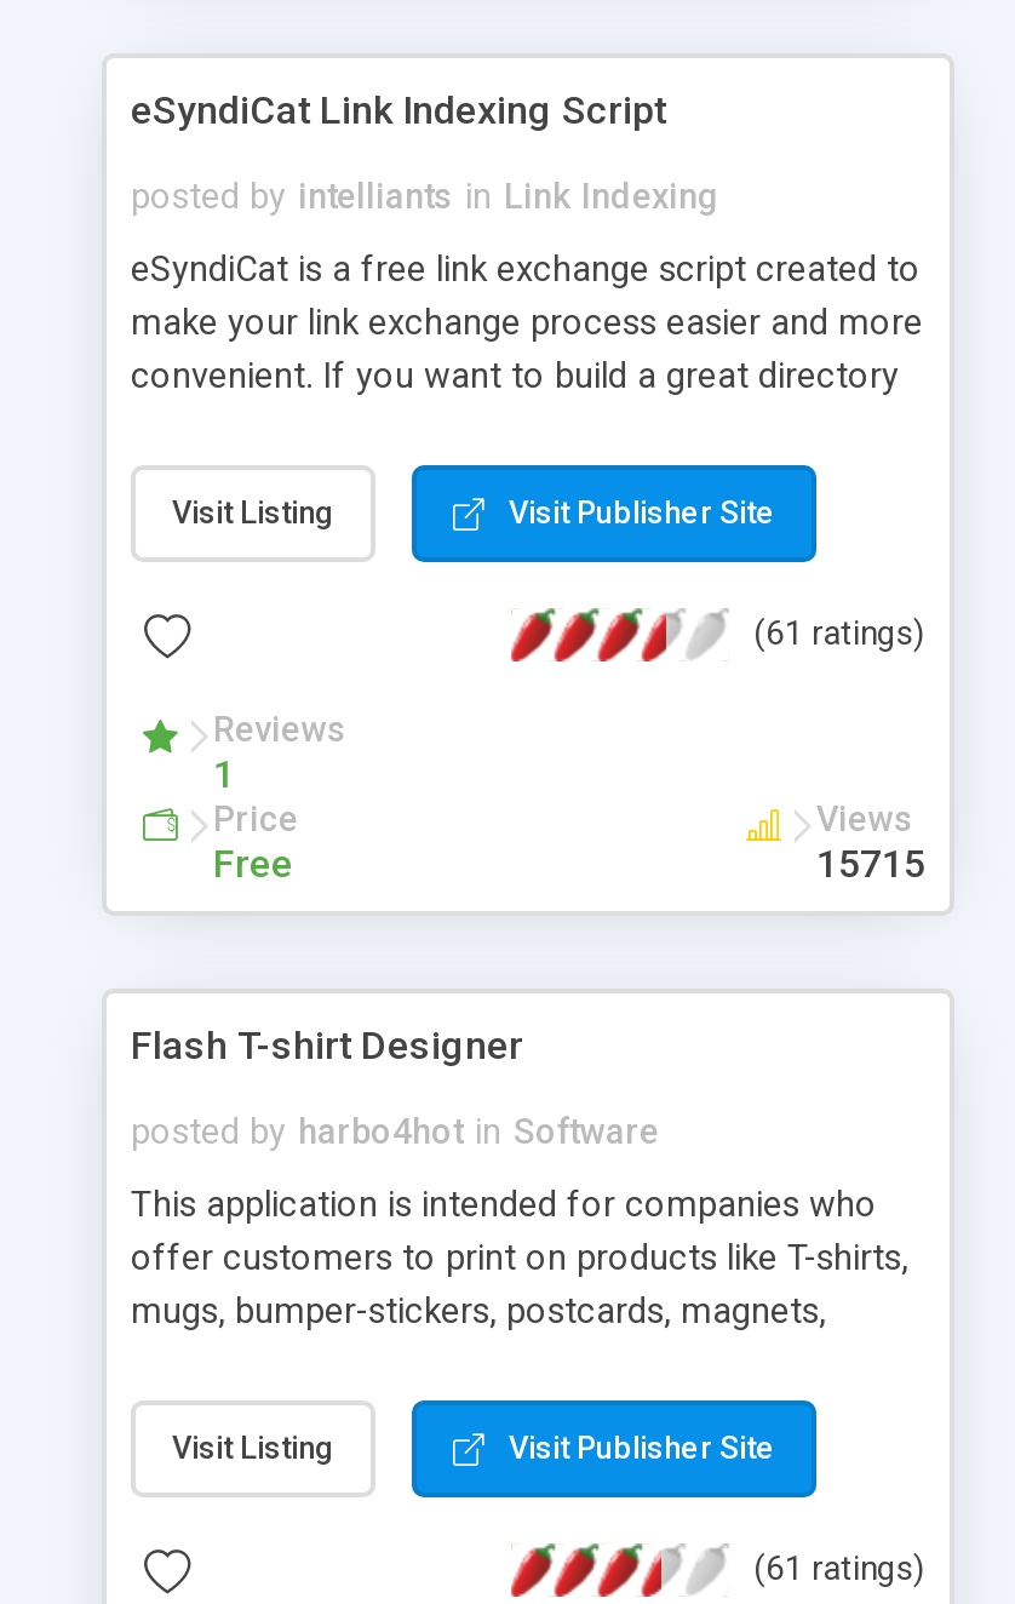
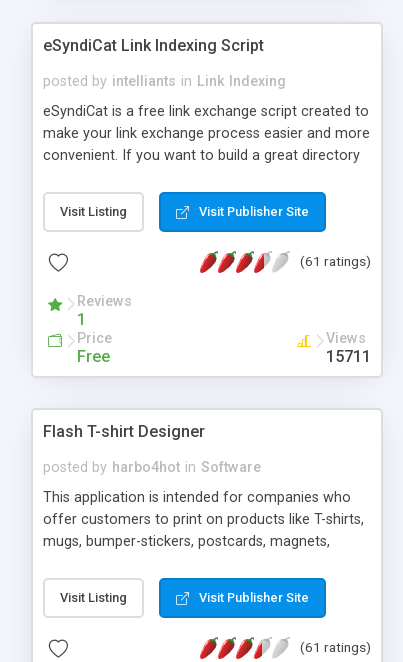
- 15715
+ 15711
